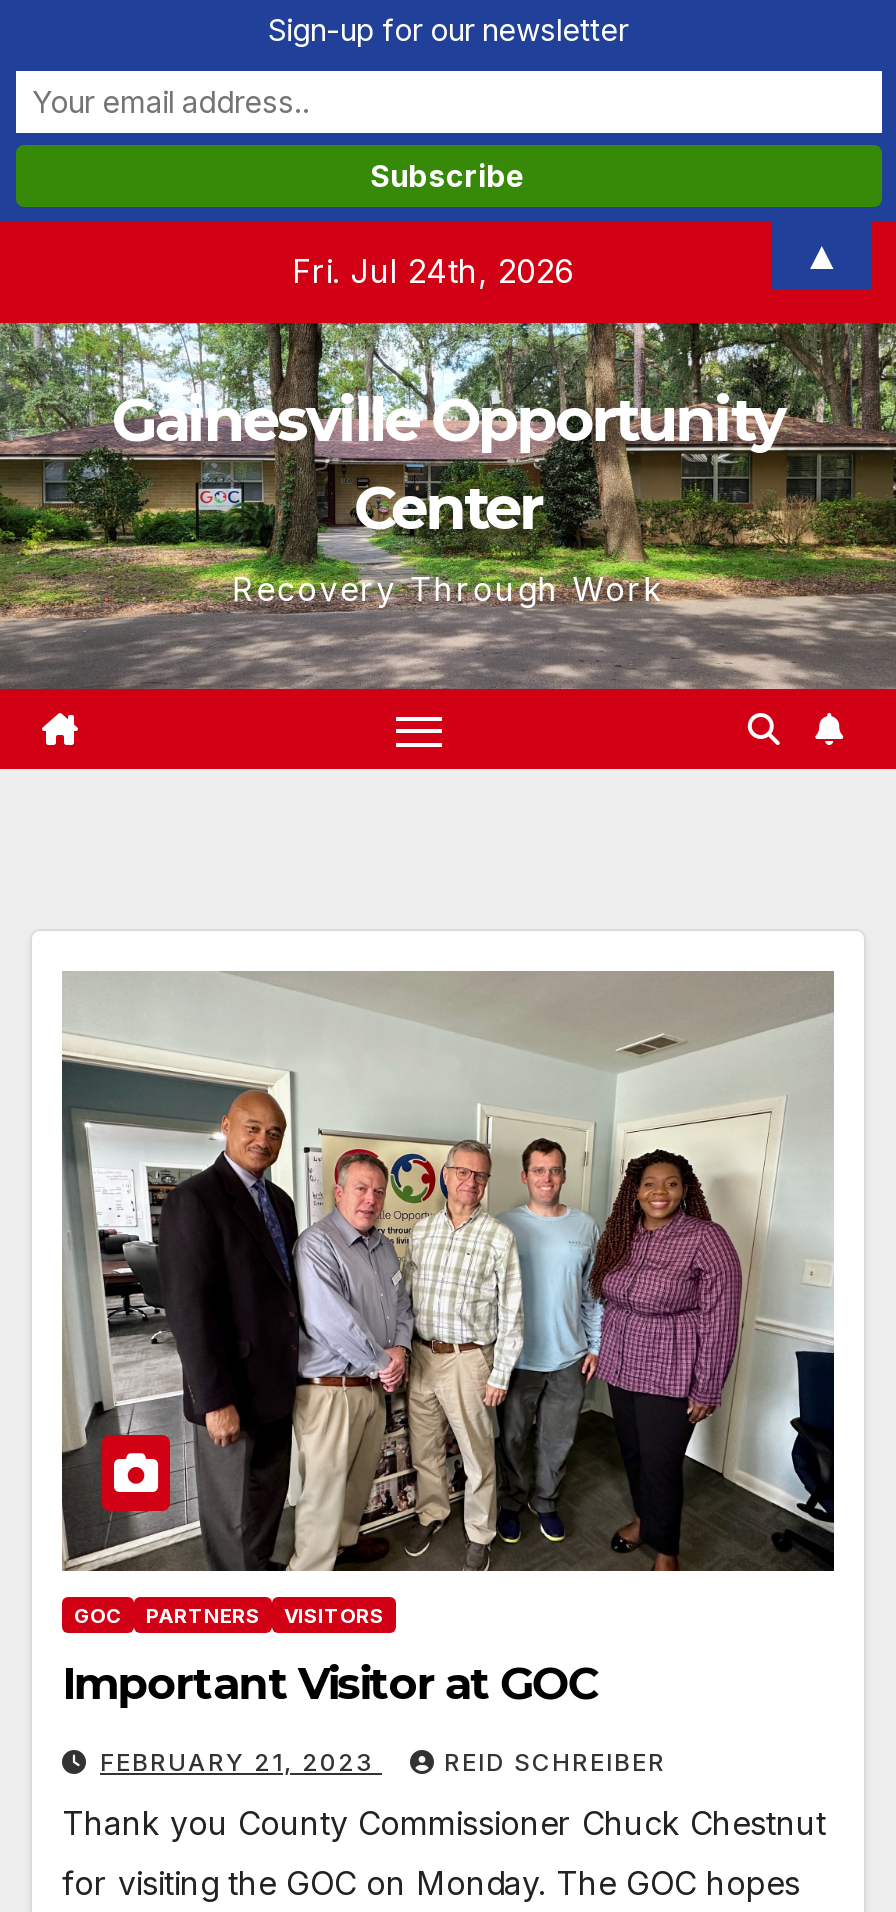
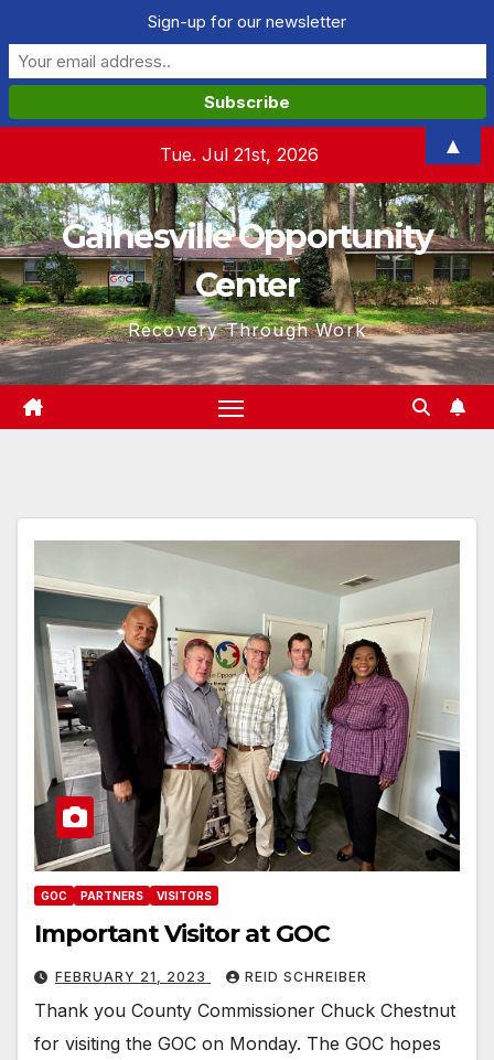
- Fri. Jul 24th, 2026
+ Tue. Jul 21st, 2026
